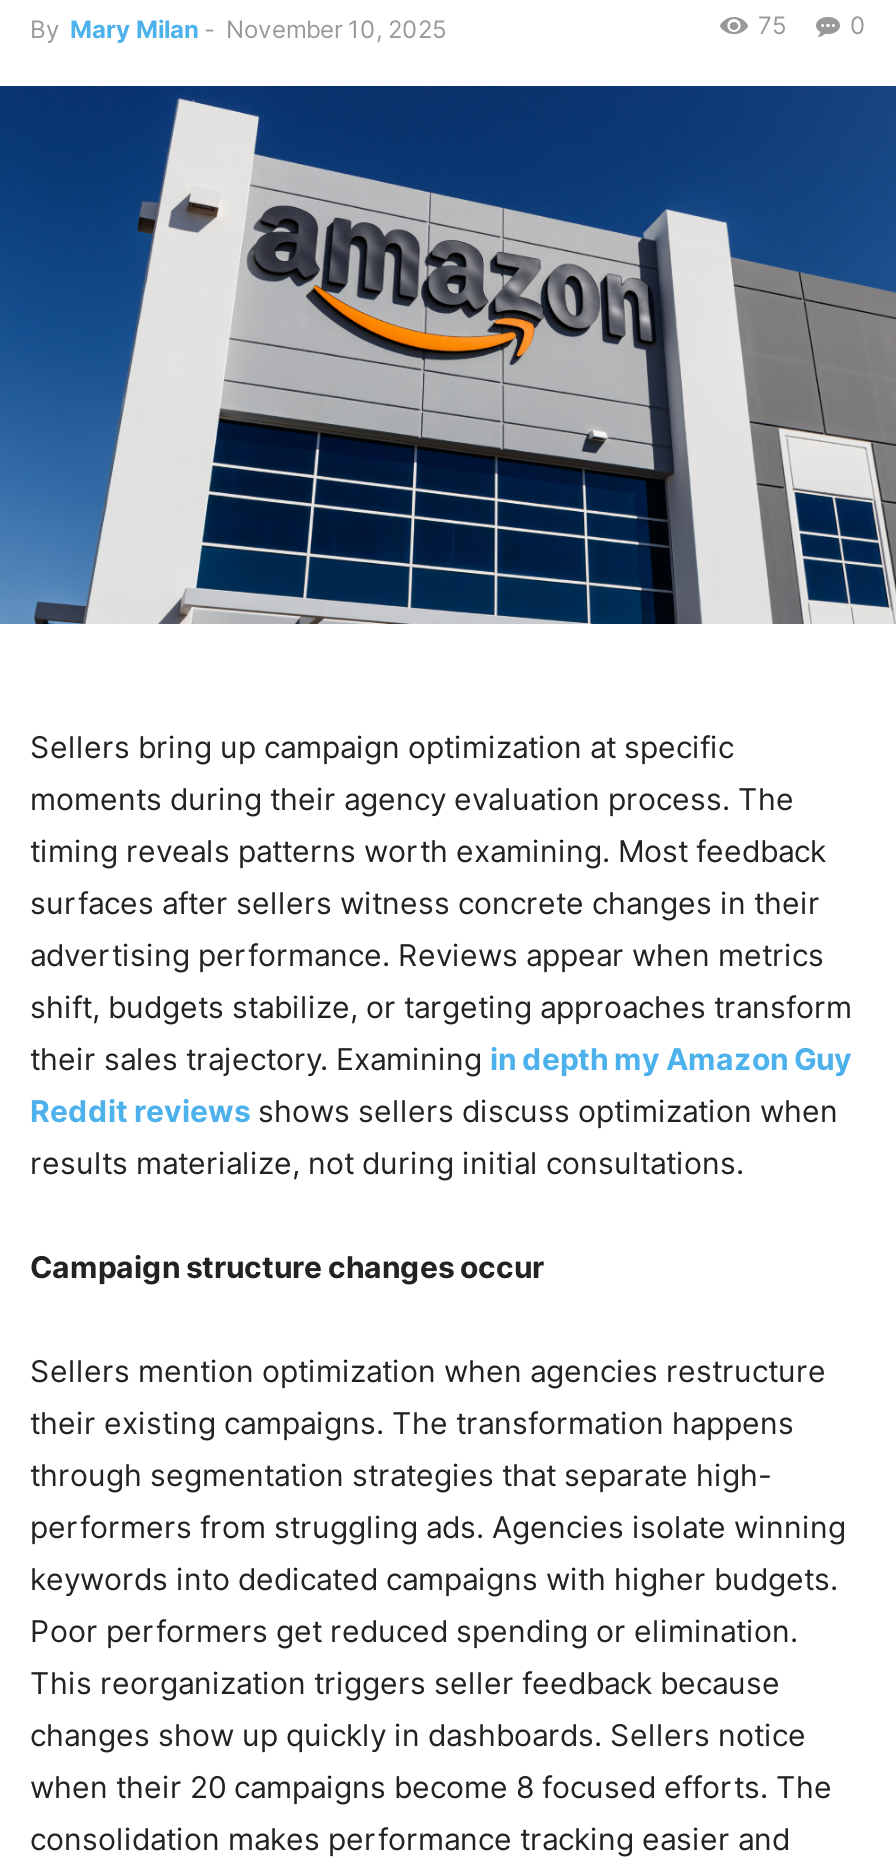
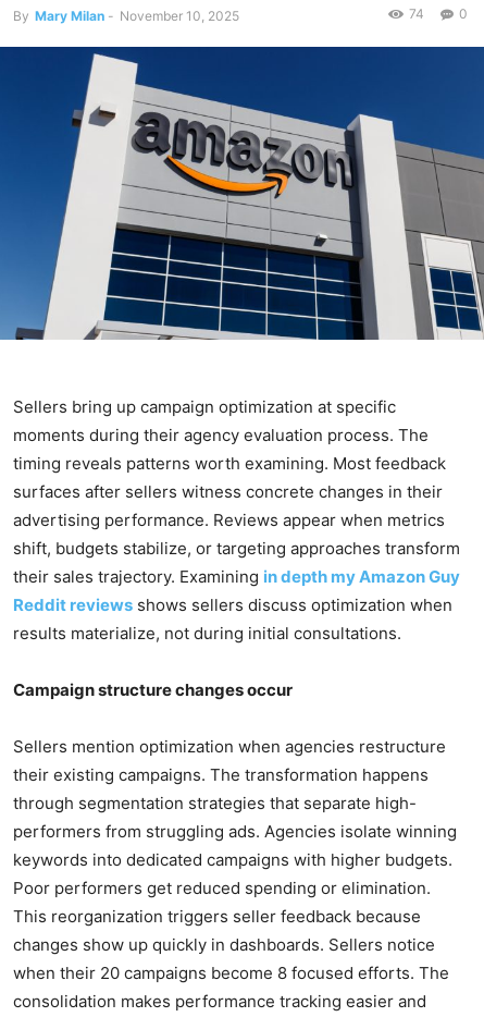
- 75
+ 74
